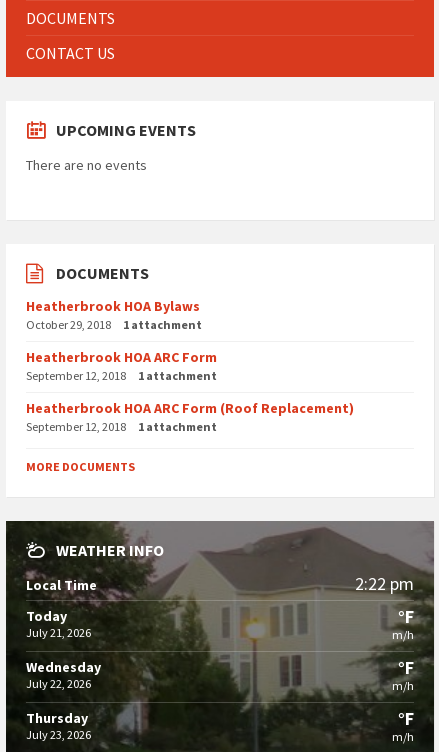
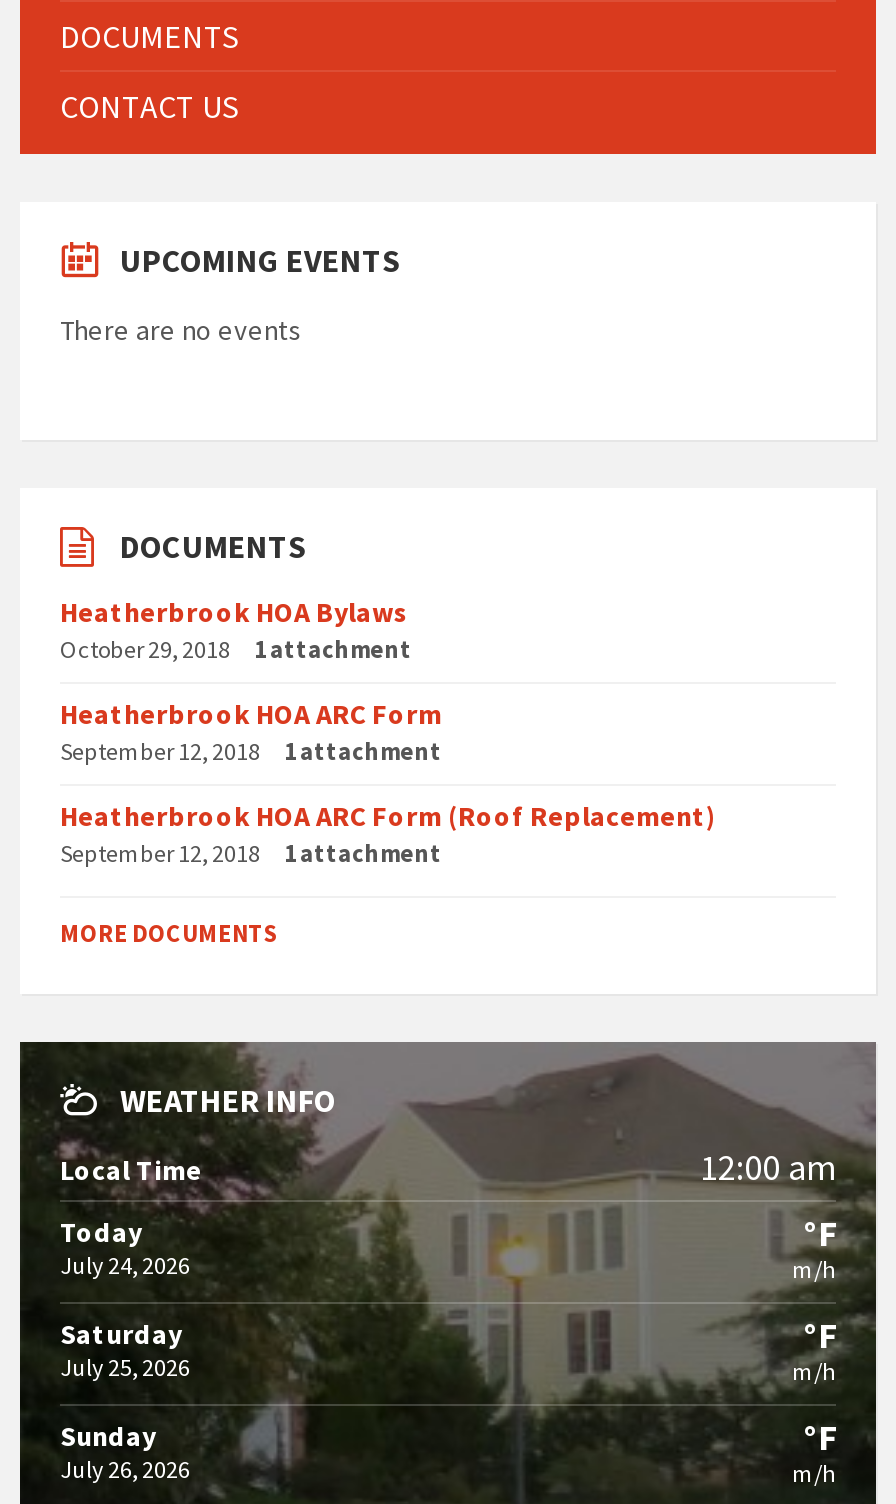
- 2:22 pm
+ 12:00 am

- July 21, 2026
+ July 24, 2026

- Wednesday
- July 22, 2026
+ Saturday
+ July 25, 2026

- Thursday
- July 23, 2026
+ Sunday
+ July 26, 2026
